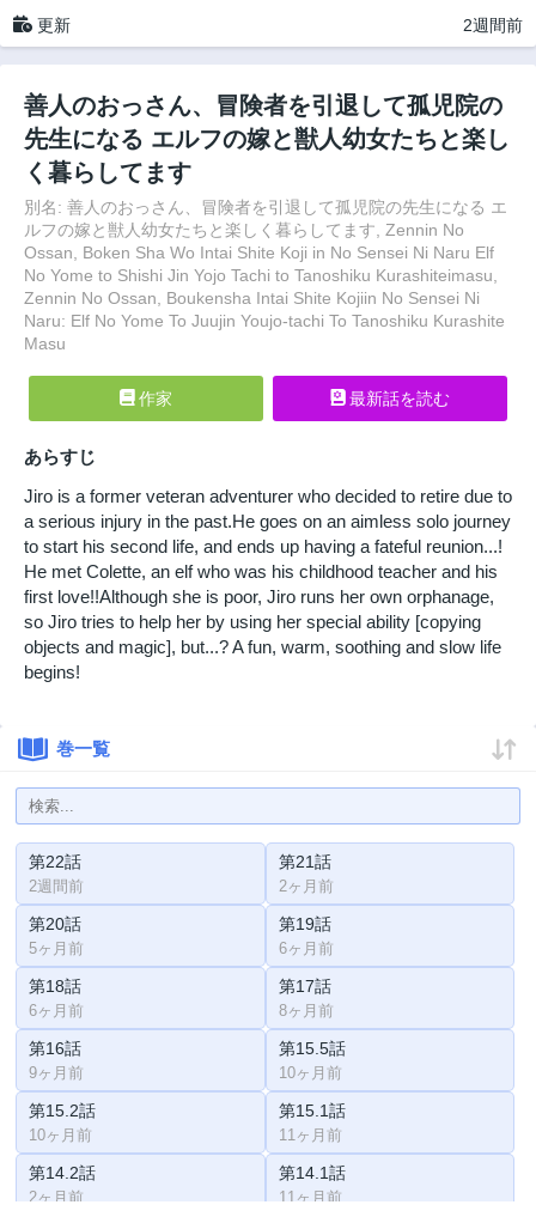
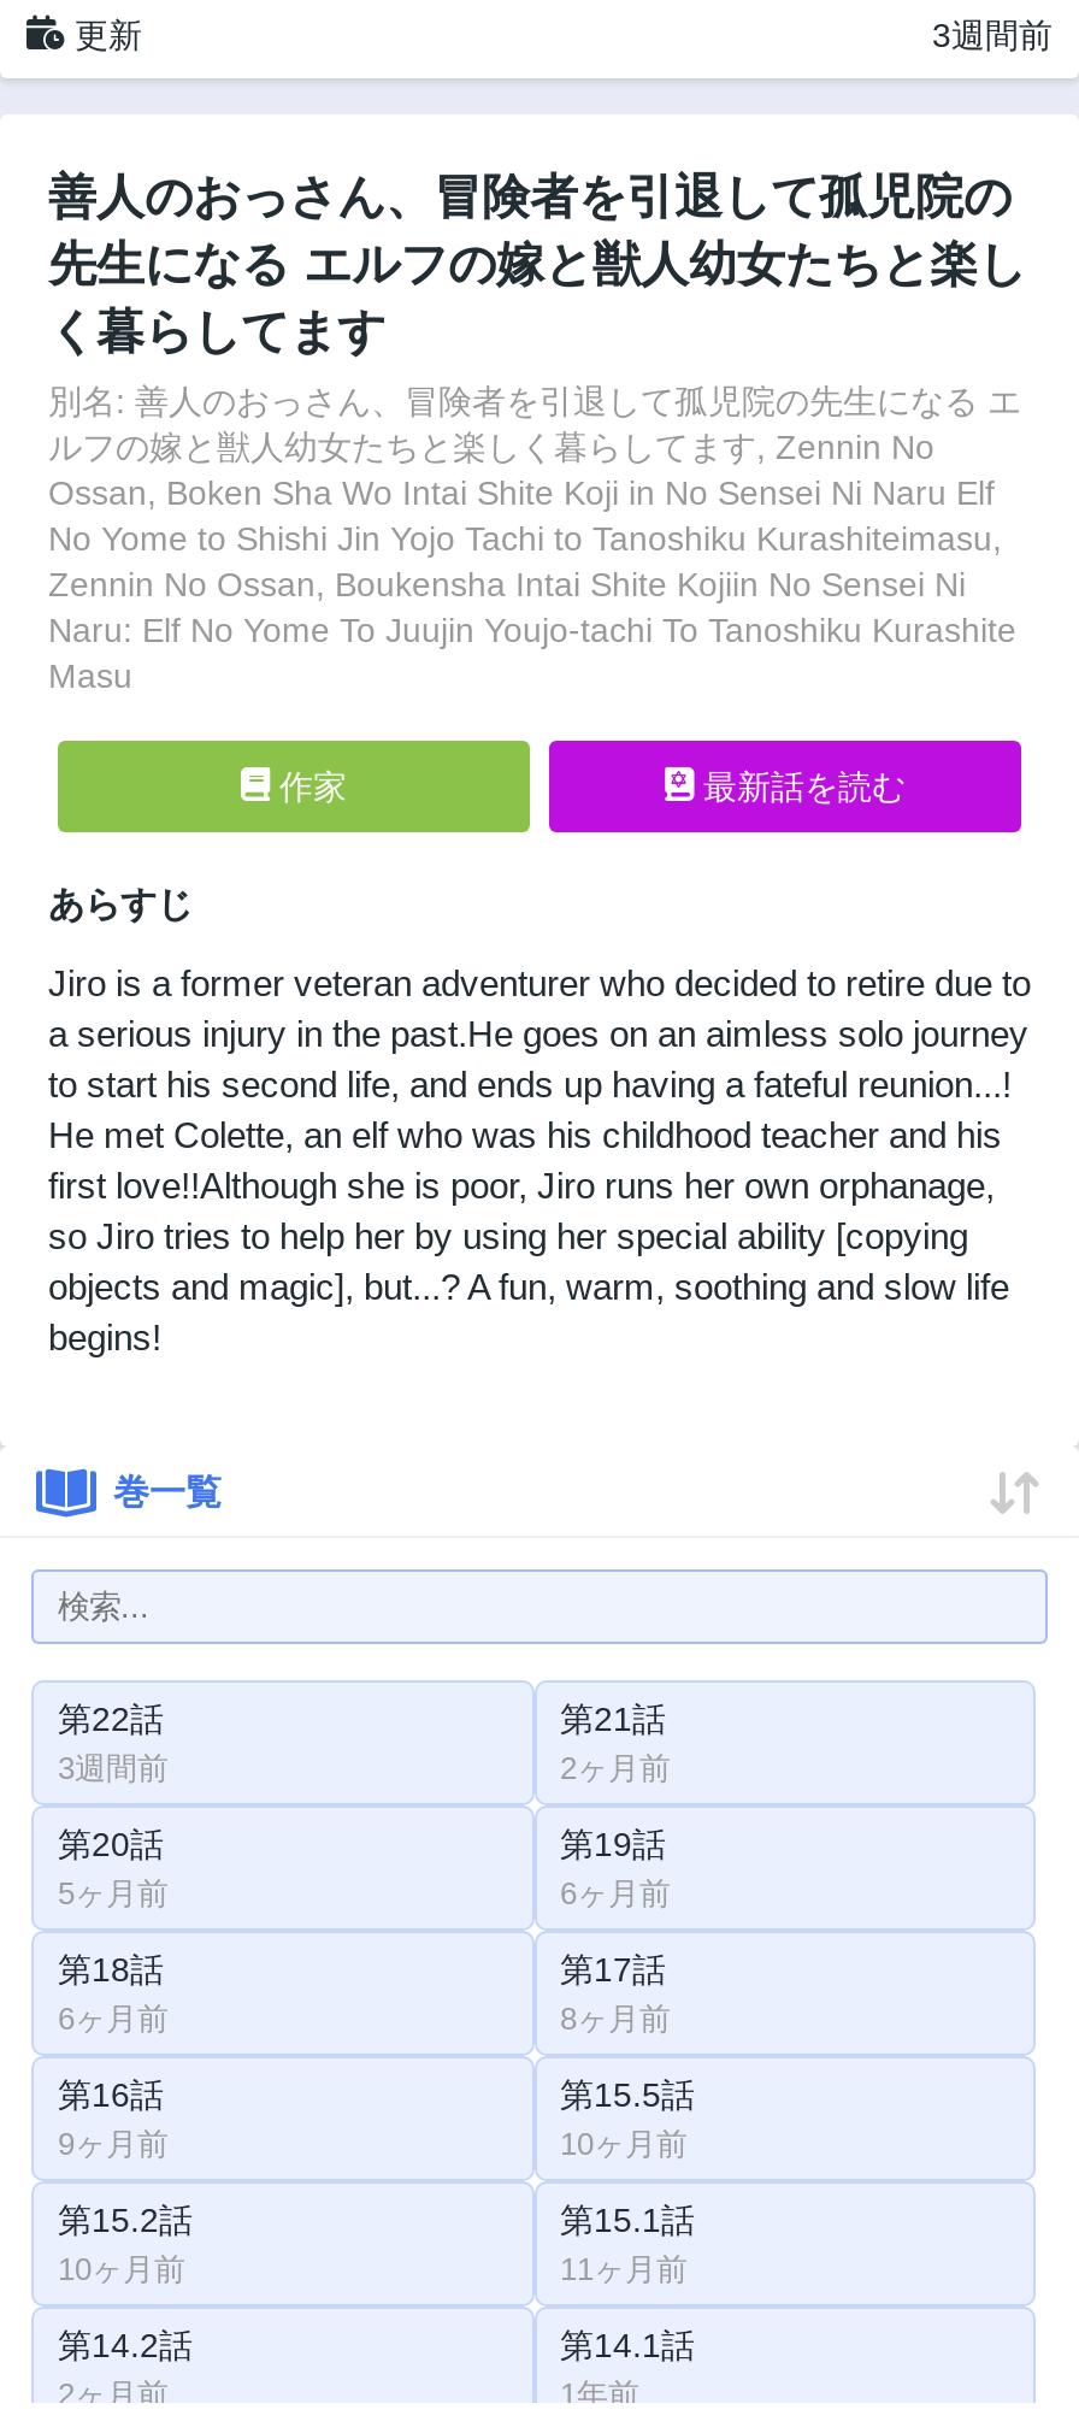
- 2週間前
+ 3週間前

- 2週間前
+ 3週間前

- 11ヶ月前
+ 1年前
